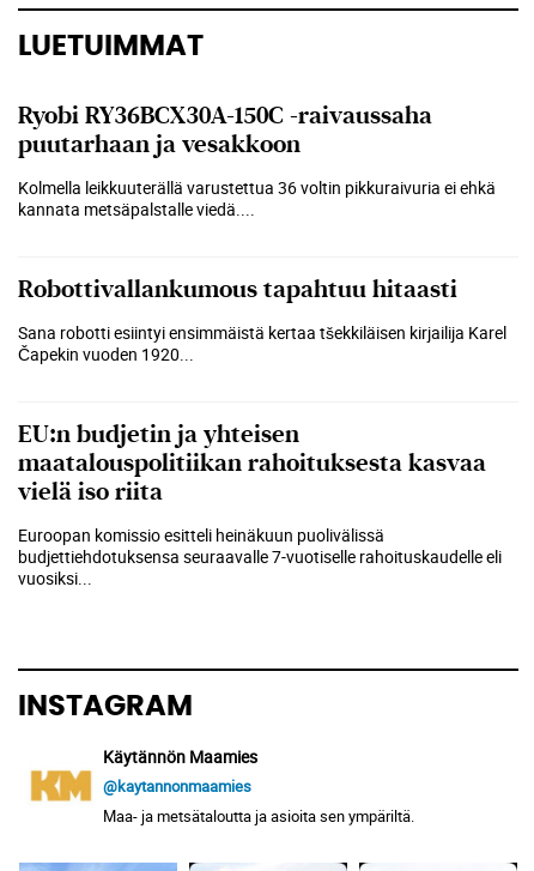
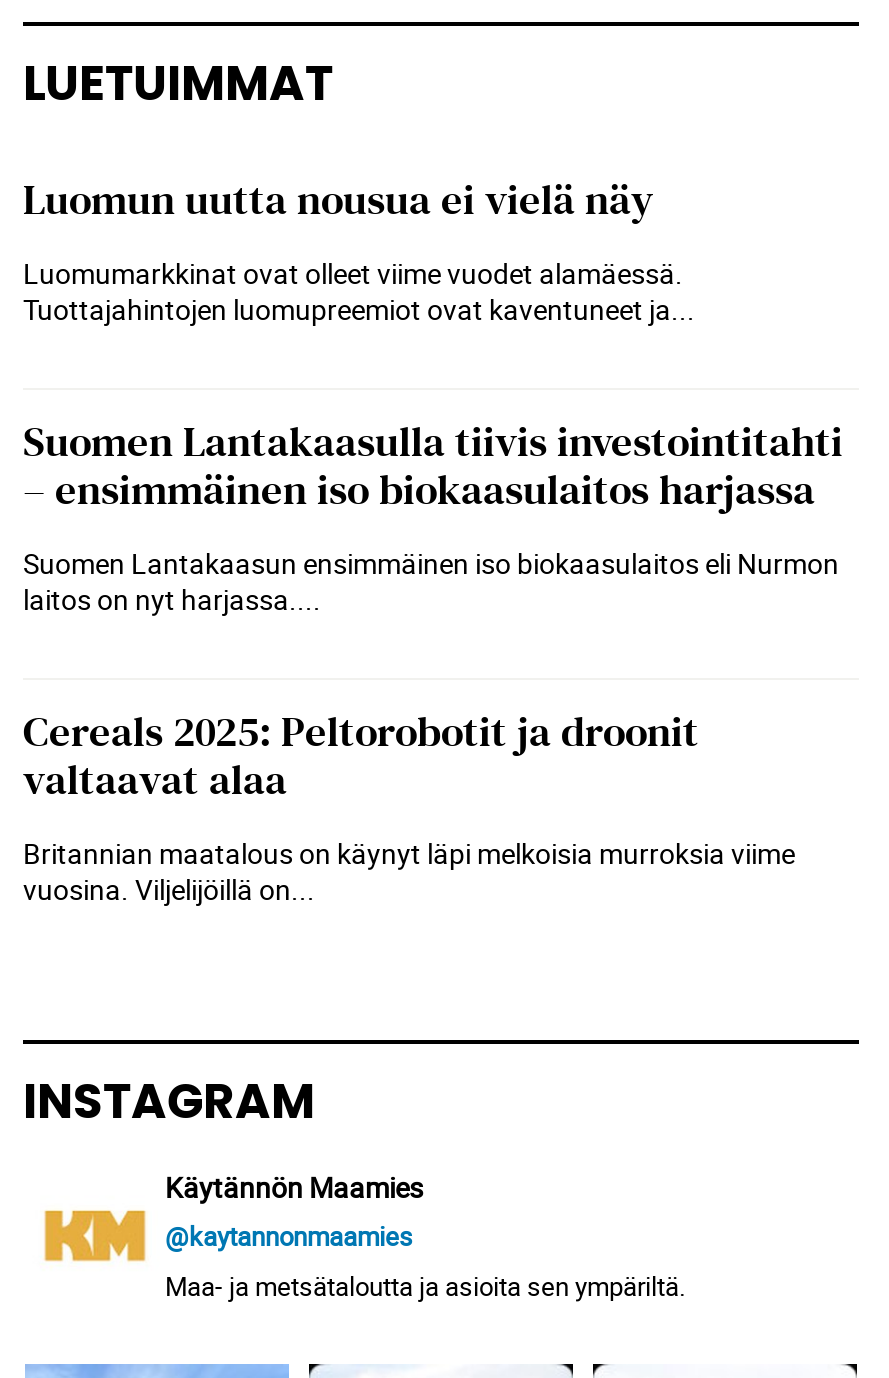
- Ryobi RY36BCX30A-150C -raivaussaha
- puutarhaan ja vesakkoon
+ Luomun uutta nousua ei vielä näy

- Kolmella leikkuuterällä varustettua 36 voltin pikkuraivuria ei ehkä
- kannata metsäpalstalle viedä....
+ Luomumarkkinat ovat olleet viime vuodet alamäessä.
+ Tuottajahintojen luomupreemiot ovat kaventuneet ja...

- Robottivallankumous tapahtuu hitaasti
+ Suomen Lantakaasulla tiivis investointitahti
+ – ensimmäinen iso biokaasulaitos harjassa

- Sana robotti esiintyi ensimmäistä kertaa tšekkiläisen kirjailija Karel
- Čapekin vuoden 1920...
+ Suomen Lantakaasun ensimmäinen iso biokaasulaitos eli Nurmon
+ laitos on nyt harjassa....

- EU:n budjetin ja yhteisen
- maatalouspolitiikan rahoituksesta kasvaa
- vielä iso riita
+ Cereals 2025: Peltorobotit ja droonit
+ valtaavat alaa

- Euroopan komissio esitteli heinäkuun puolivälissä
- budjettiehdotuksensa seuraavalle 7-vuotiselle rahoituskaudelle eli
- vuosiksi...
+ Britannian maatalous on käynyt läpi melkoisia murroksia viime
+ vuosina. Viljelijöillä on...
